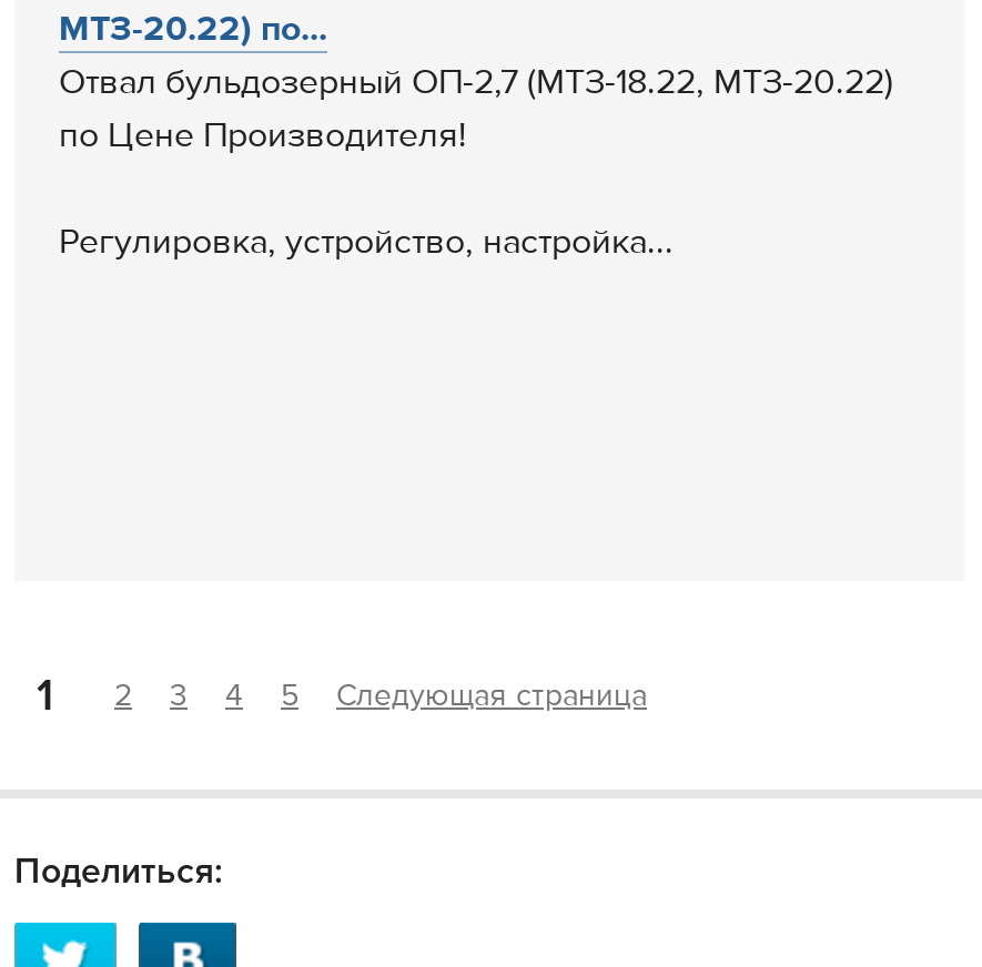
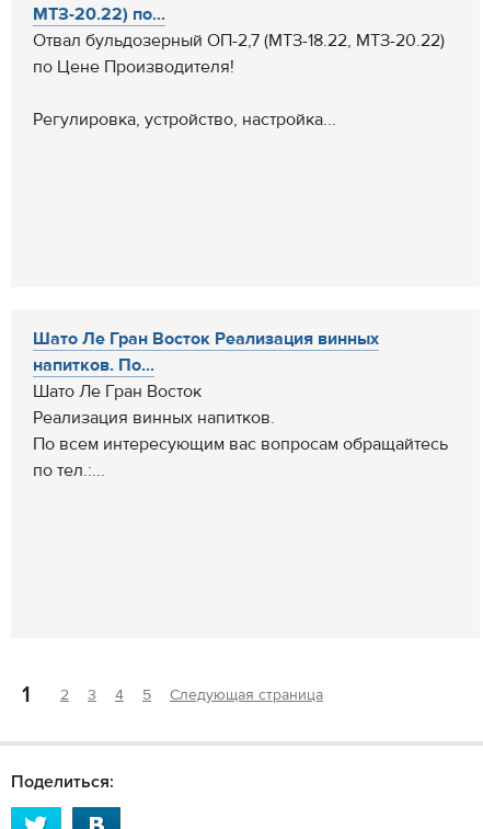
+ Шато Ле Гран Восток Реализация винных
+ напитков. По...
+ Шато Ле Гран Восток
+ Реализация винных напитков.
+ По всем интересующим вас вопросам обращайтесь
+ по тел.:...
